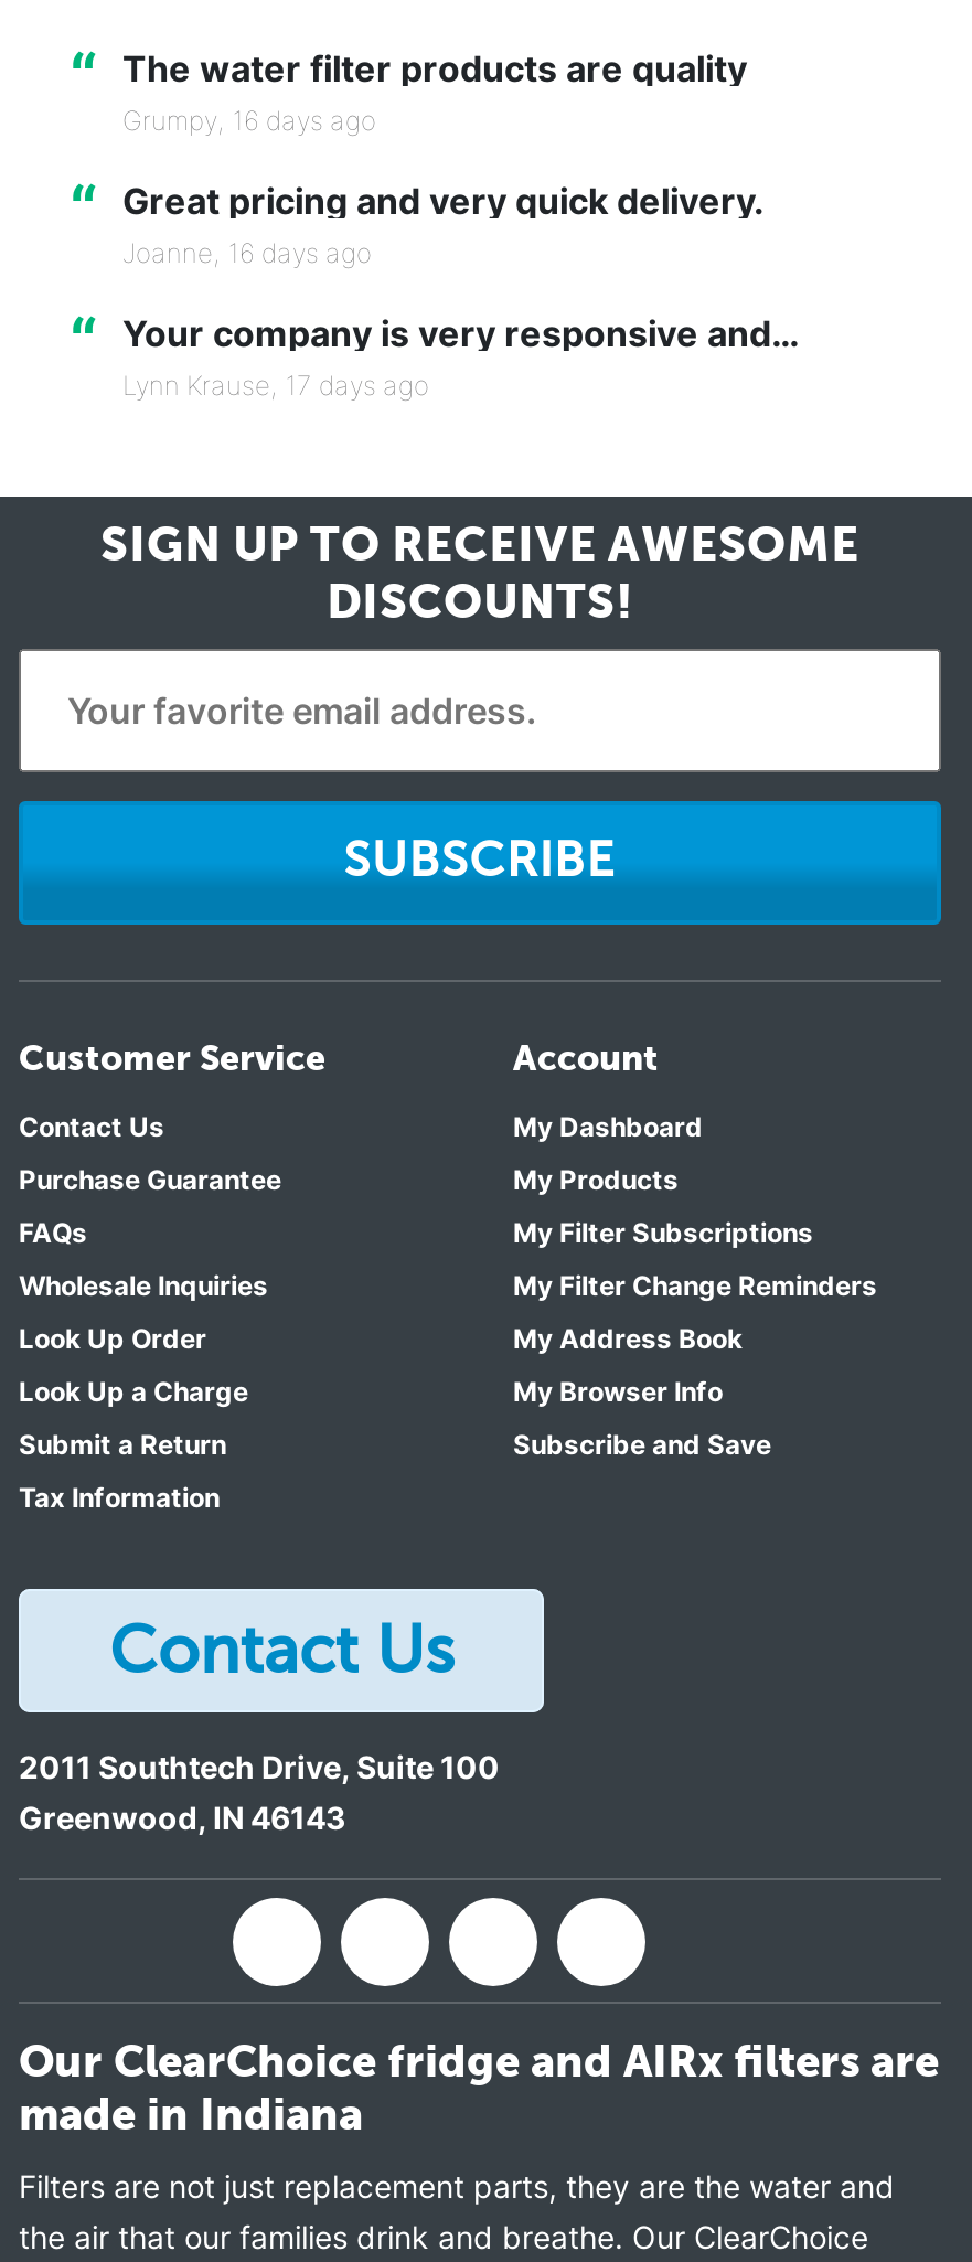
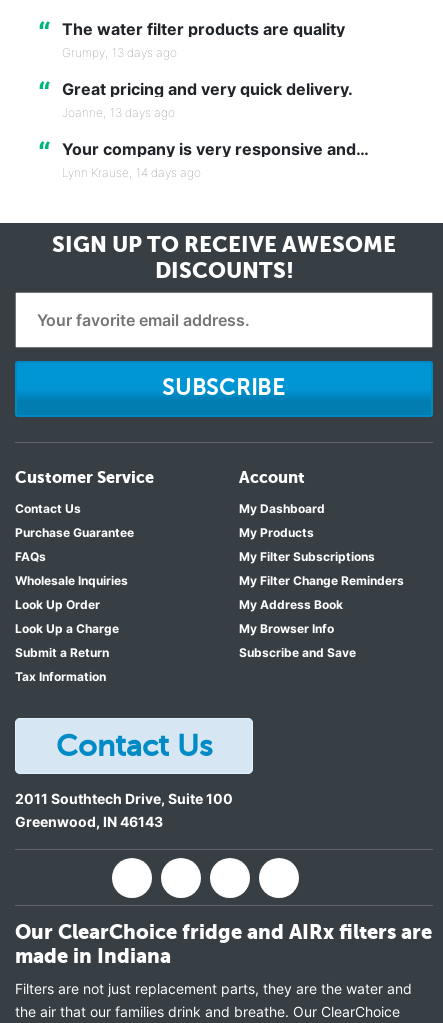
- Grumpy, 16 days ago
+ Grumpy, 13 days ago

- Joanne, 16 days ago
+ Joanne, 13 days ago

- Lynn Krause, 17 days ago
+ Lynn Krause, 14 days ago
